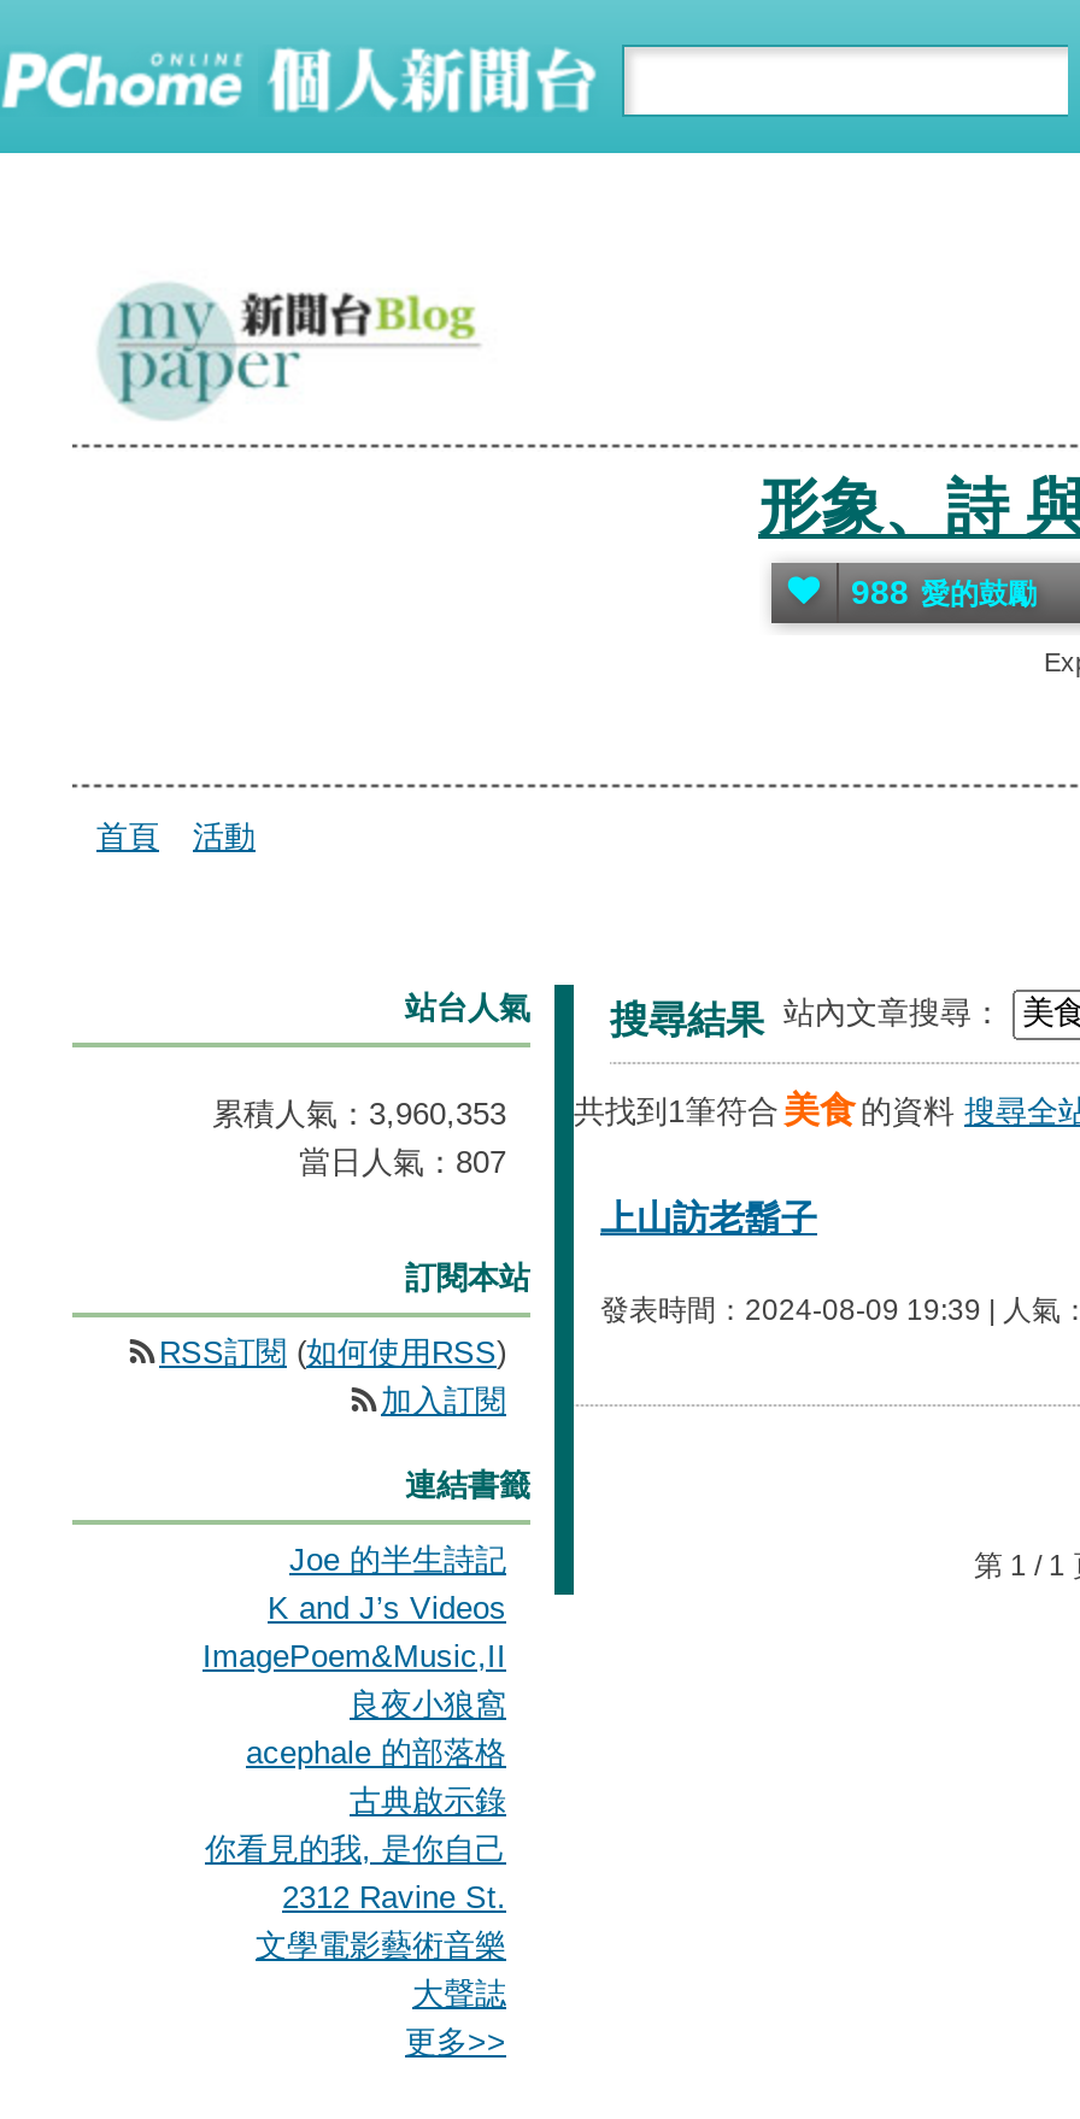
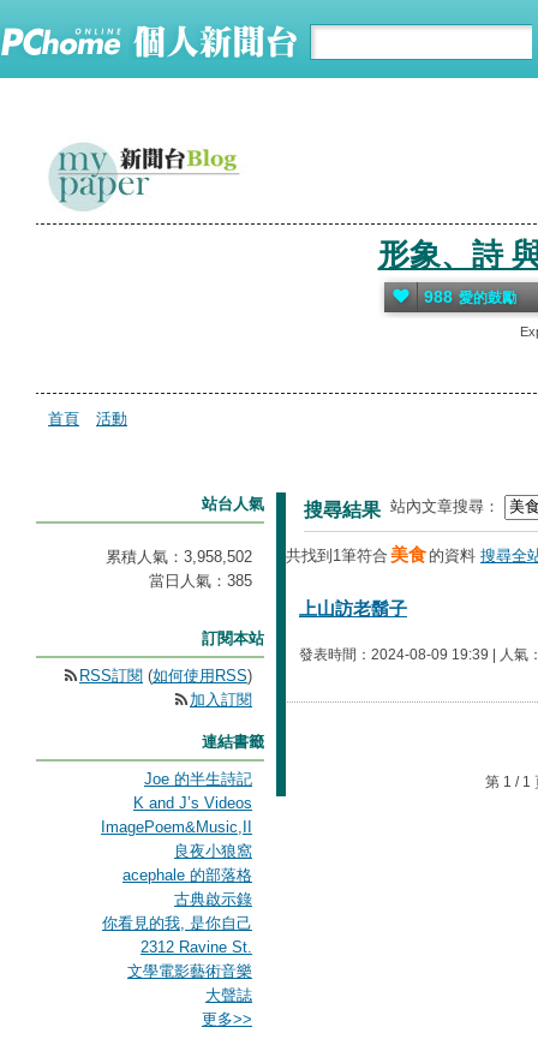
- 累積人氣：3,960,353
+ 累積人氣：3,958,502

- 當日人氣：807
+ 當日人氣：385
